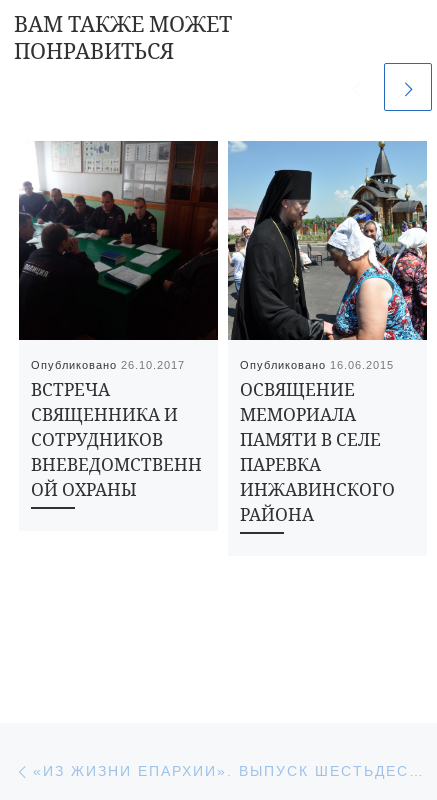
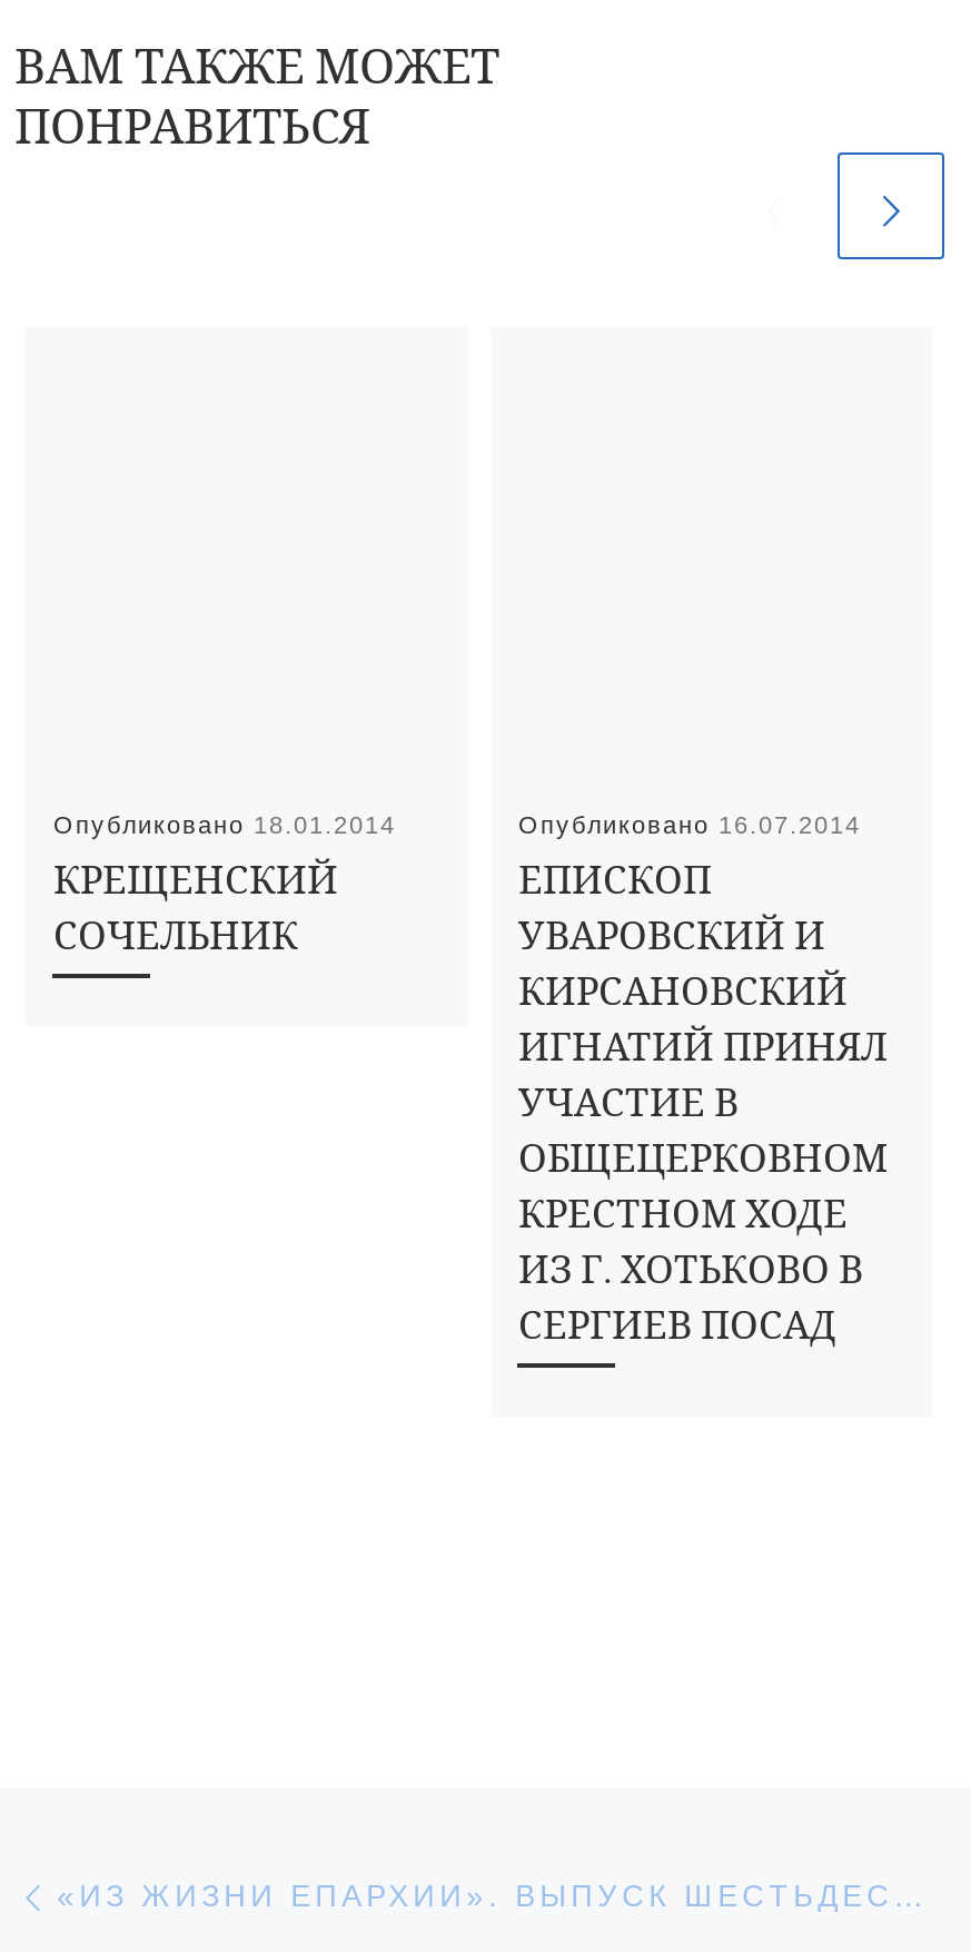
- [image]

- [image]

- Опубликовано 26.10.2017
- ВСТРЕЧА
- СВЯЩЕННИКА И
- СОТРУДНИКОВ
- ВНЕВЕДОМСТВЕНН
- ОЙ ОХРАНЫ
+ Опубликовано 18.01.2014
+ КРЕЩЕНСКИЙ
+ СОЧЕЛЬНИК

- Опубликовано 16.06.2015
- ОСВЯЩЕНИЕ
- МЕМОРИАЛА
- ПАМЯТИ В СЕЛЕ
- ПАРЕВКА
- ИНЖАВИНСКОГО
- РАЙОНА
+ Опубликовано 16.07.2014
+ ЕПИСКОП
+ УВАРОВСКИЙ И
+ КИРСАНОВСКИЙ
+ ИГНАТИЙ ПРИНЯЛ
+ УЧАСТИЕ В
+ ОБЩЕЦЕРКОВНОМ
+ КРЕСТНОМ ХОДЕ
+ ИЗ Г. ХОТЬКОВО В
+ СЕРГИЕВ ПОСАД
